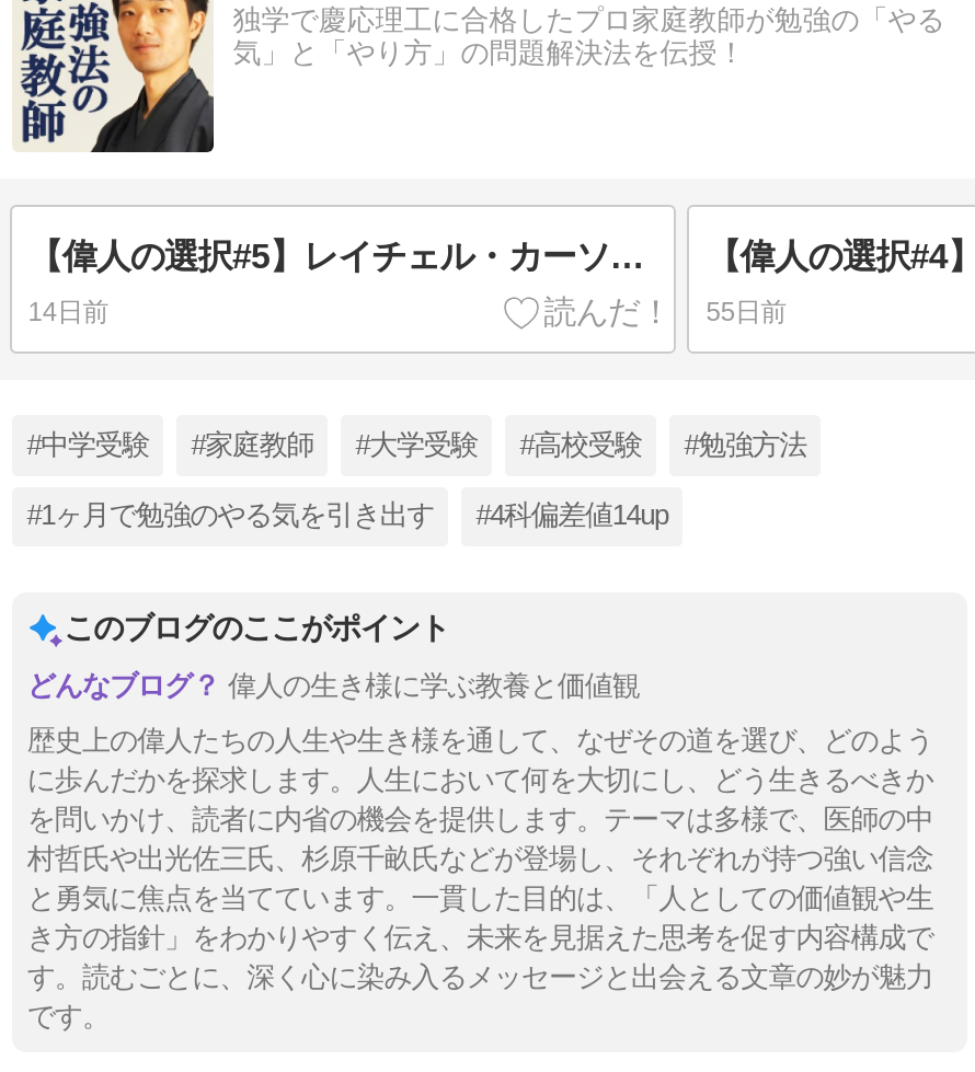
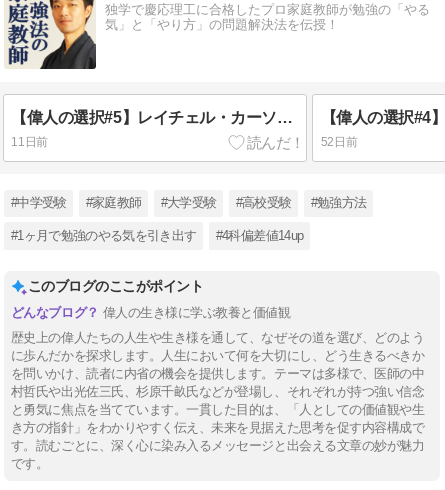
- 14日前
+ 11日前

- 55日前
+ 52日前
